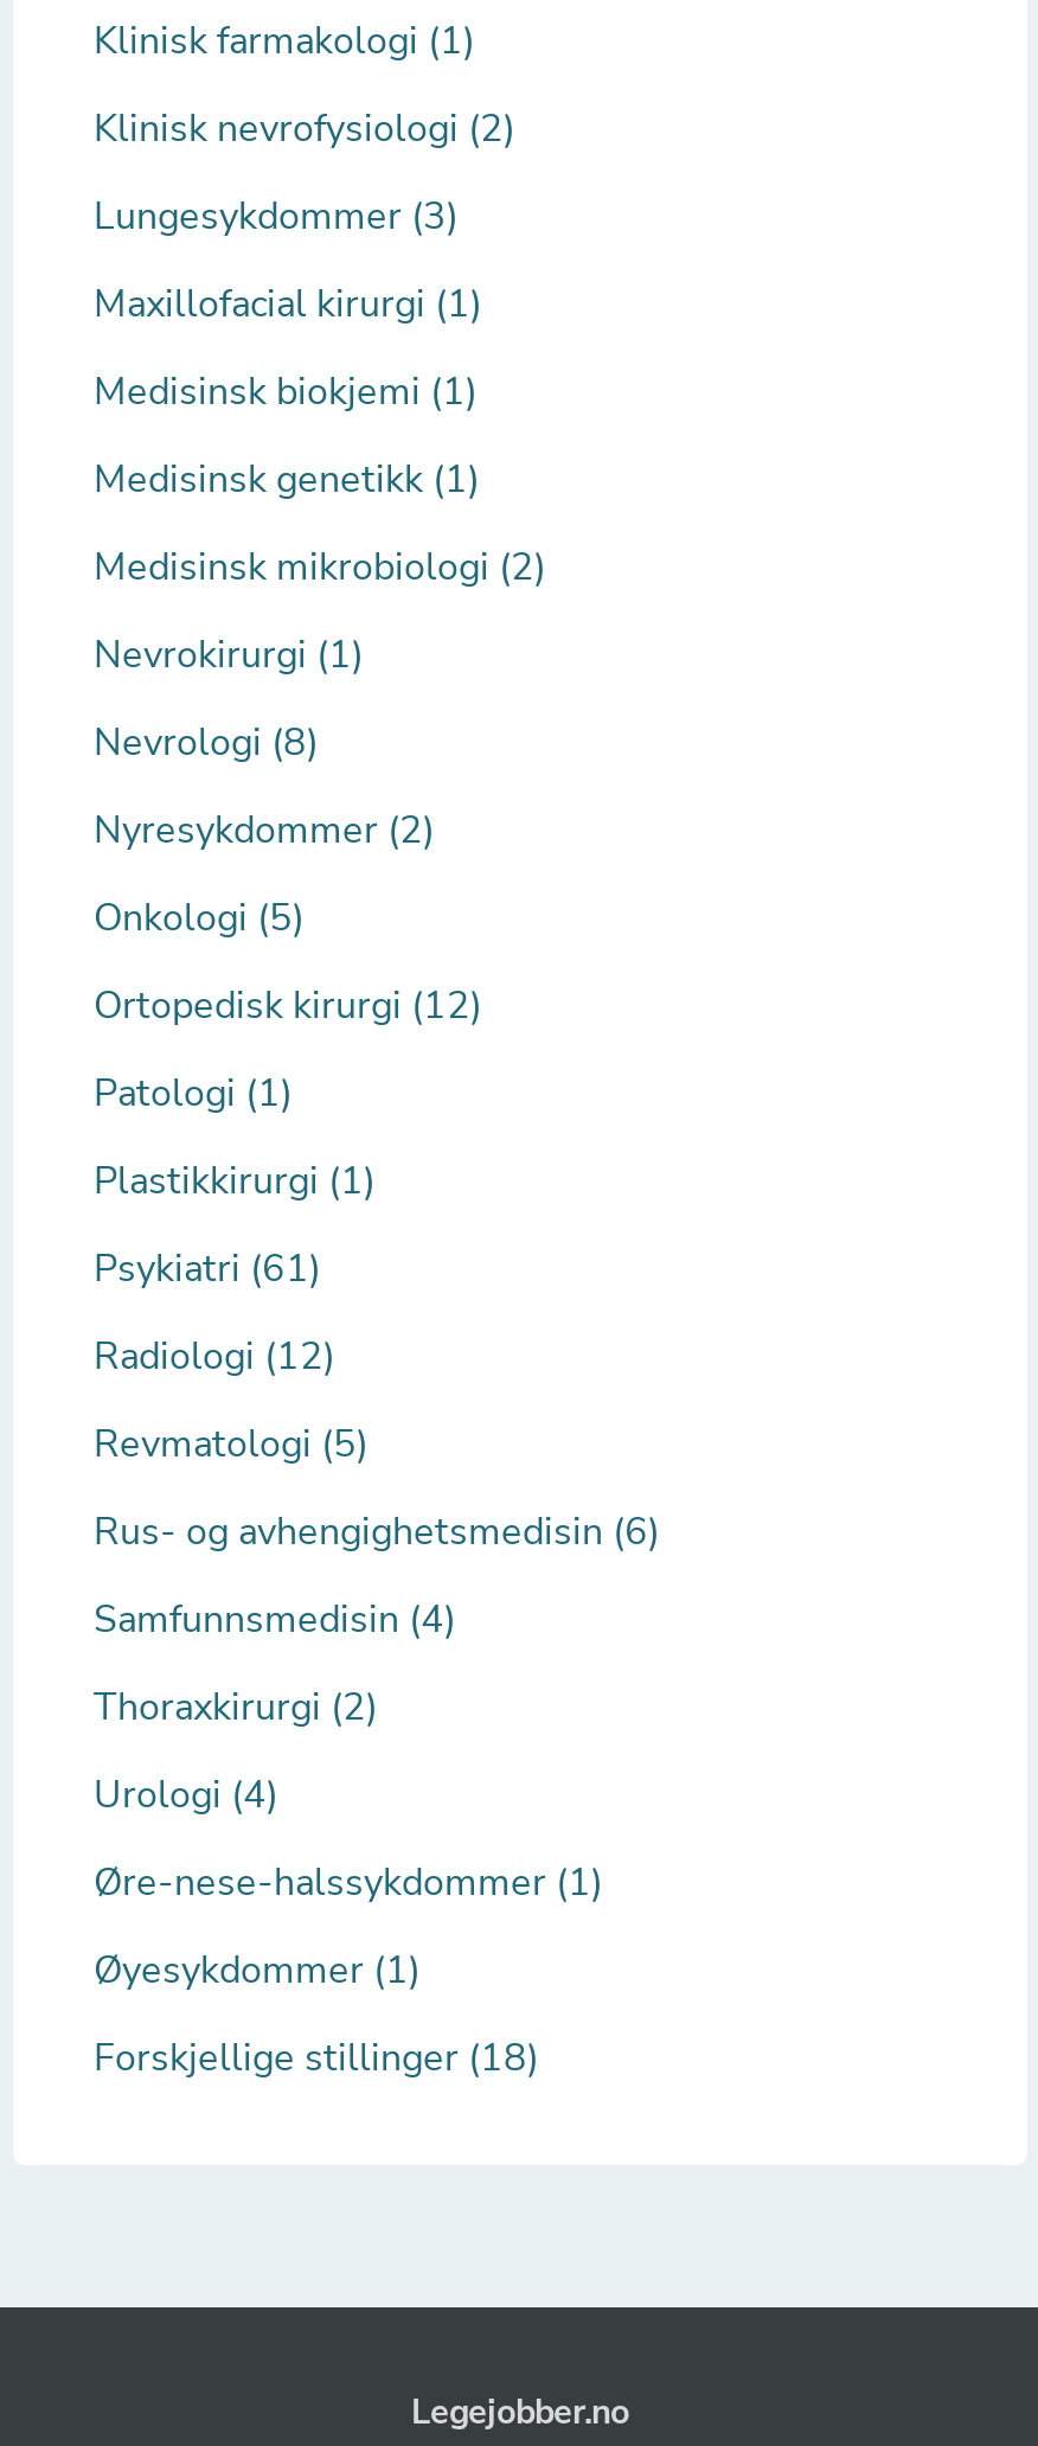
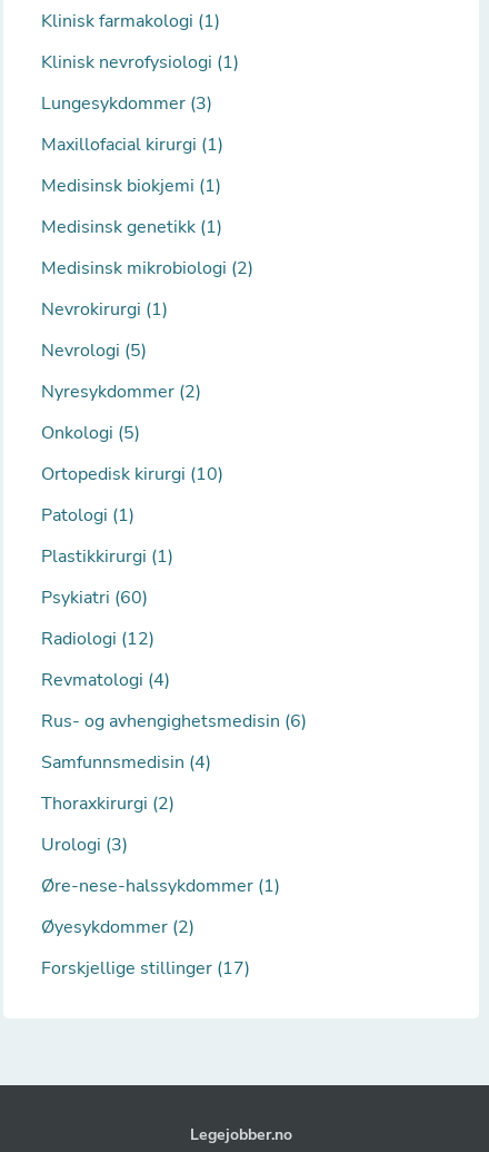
- Klinisk nevrofysiologi (2)
+ Klinisk nevrofysiologi (1)

- Nevrologi (8)
+ Nevrologi (5)

- Ortopedisk kirurgi (12)
+ Ortopedisk kirurgi (10)

- Psykiatri (61)
+ Psykiatri (60)

- Revmatologi (5)
+ Revmatologi (4)

- Urologi (4)
+ Urologi (3)

- Øyesykdommer (1)
+ Øyesykdommer (2)

- Forskjellige stillinger (18)
+ Forskjellige stillinger (17)
